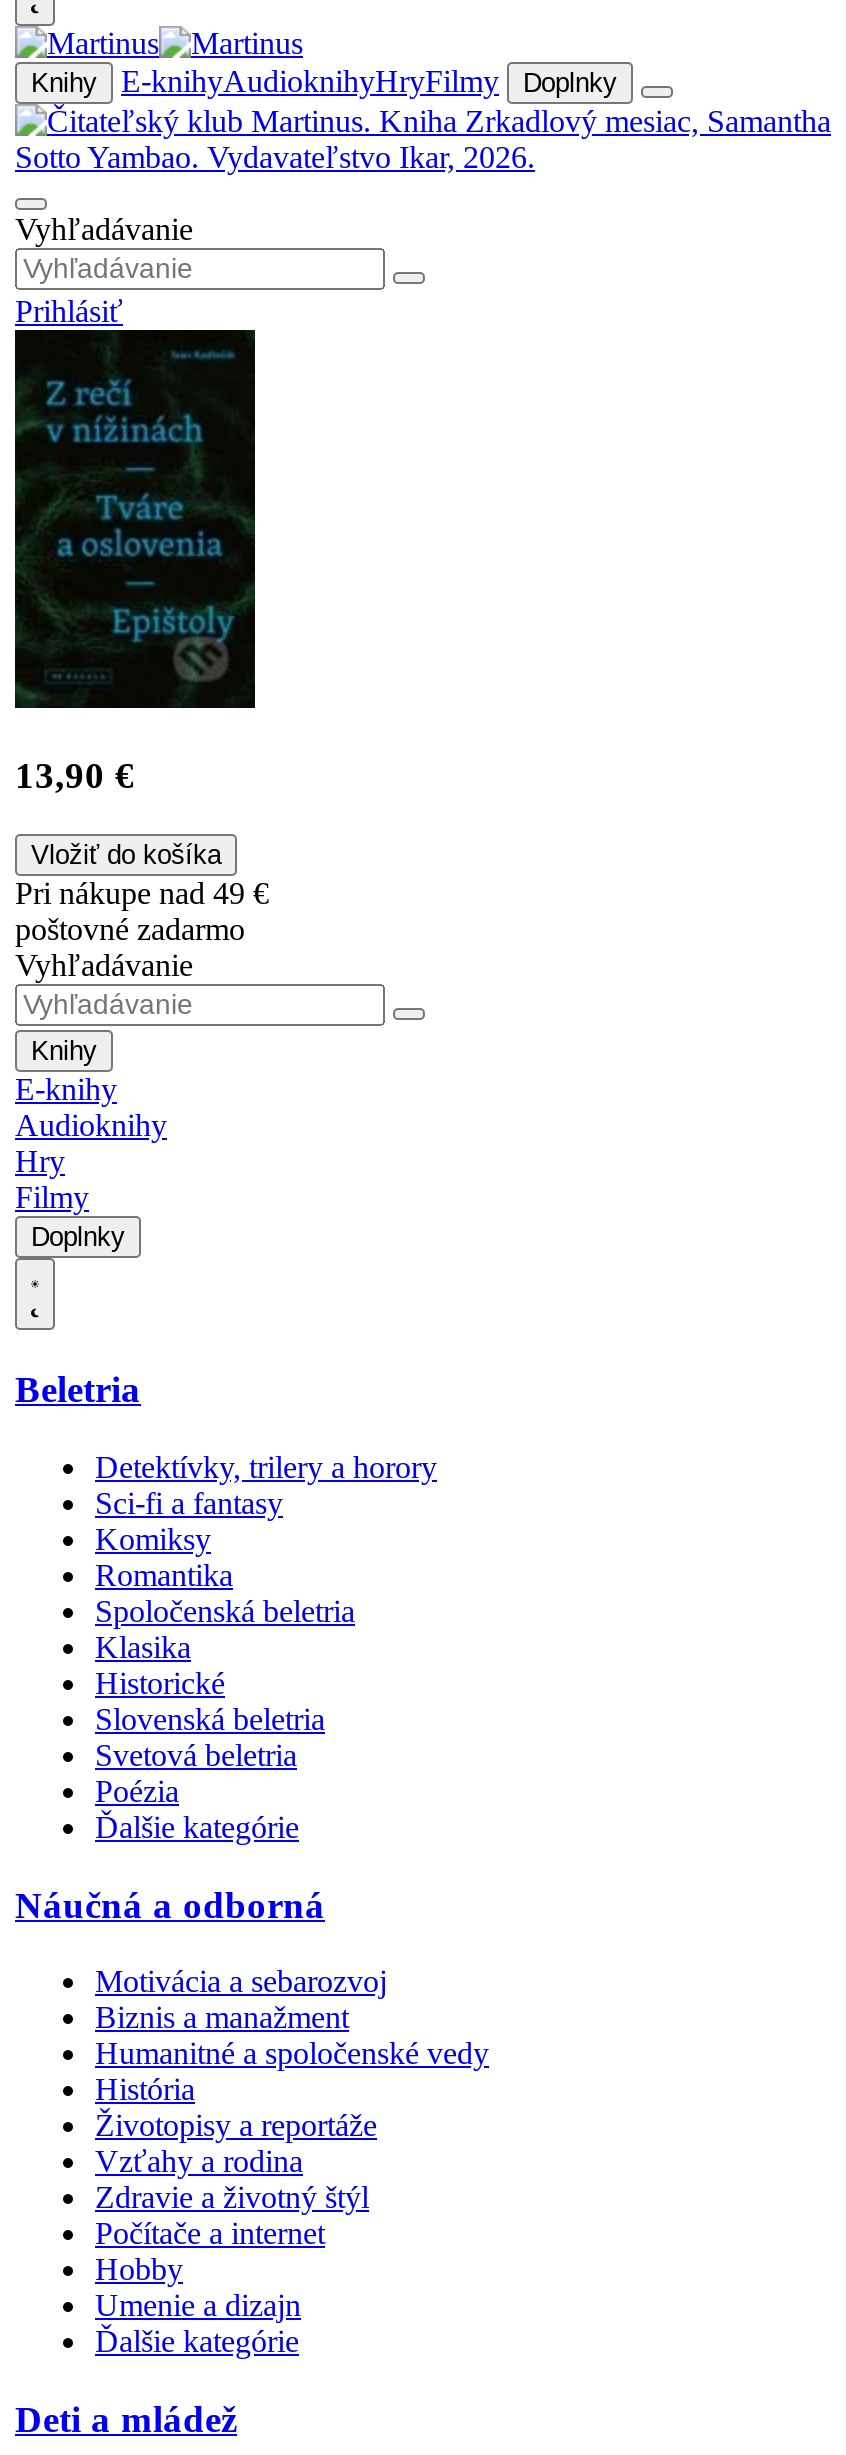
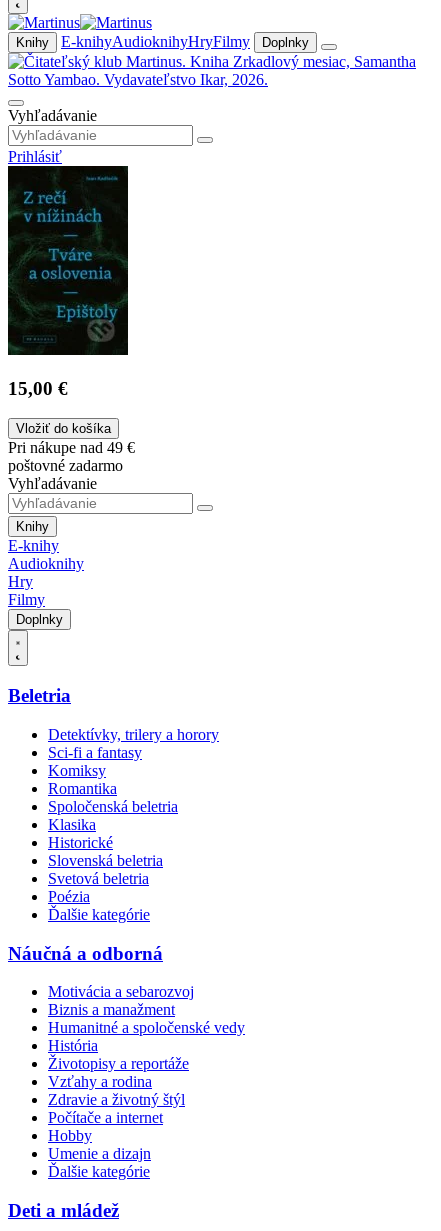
- 13,90 €
+ 15,00 €
